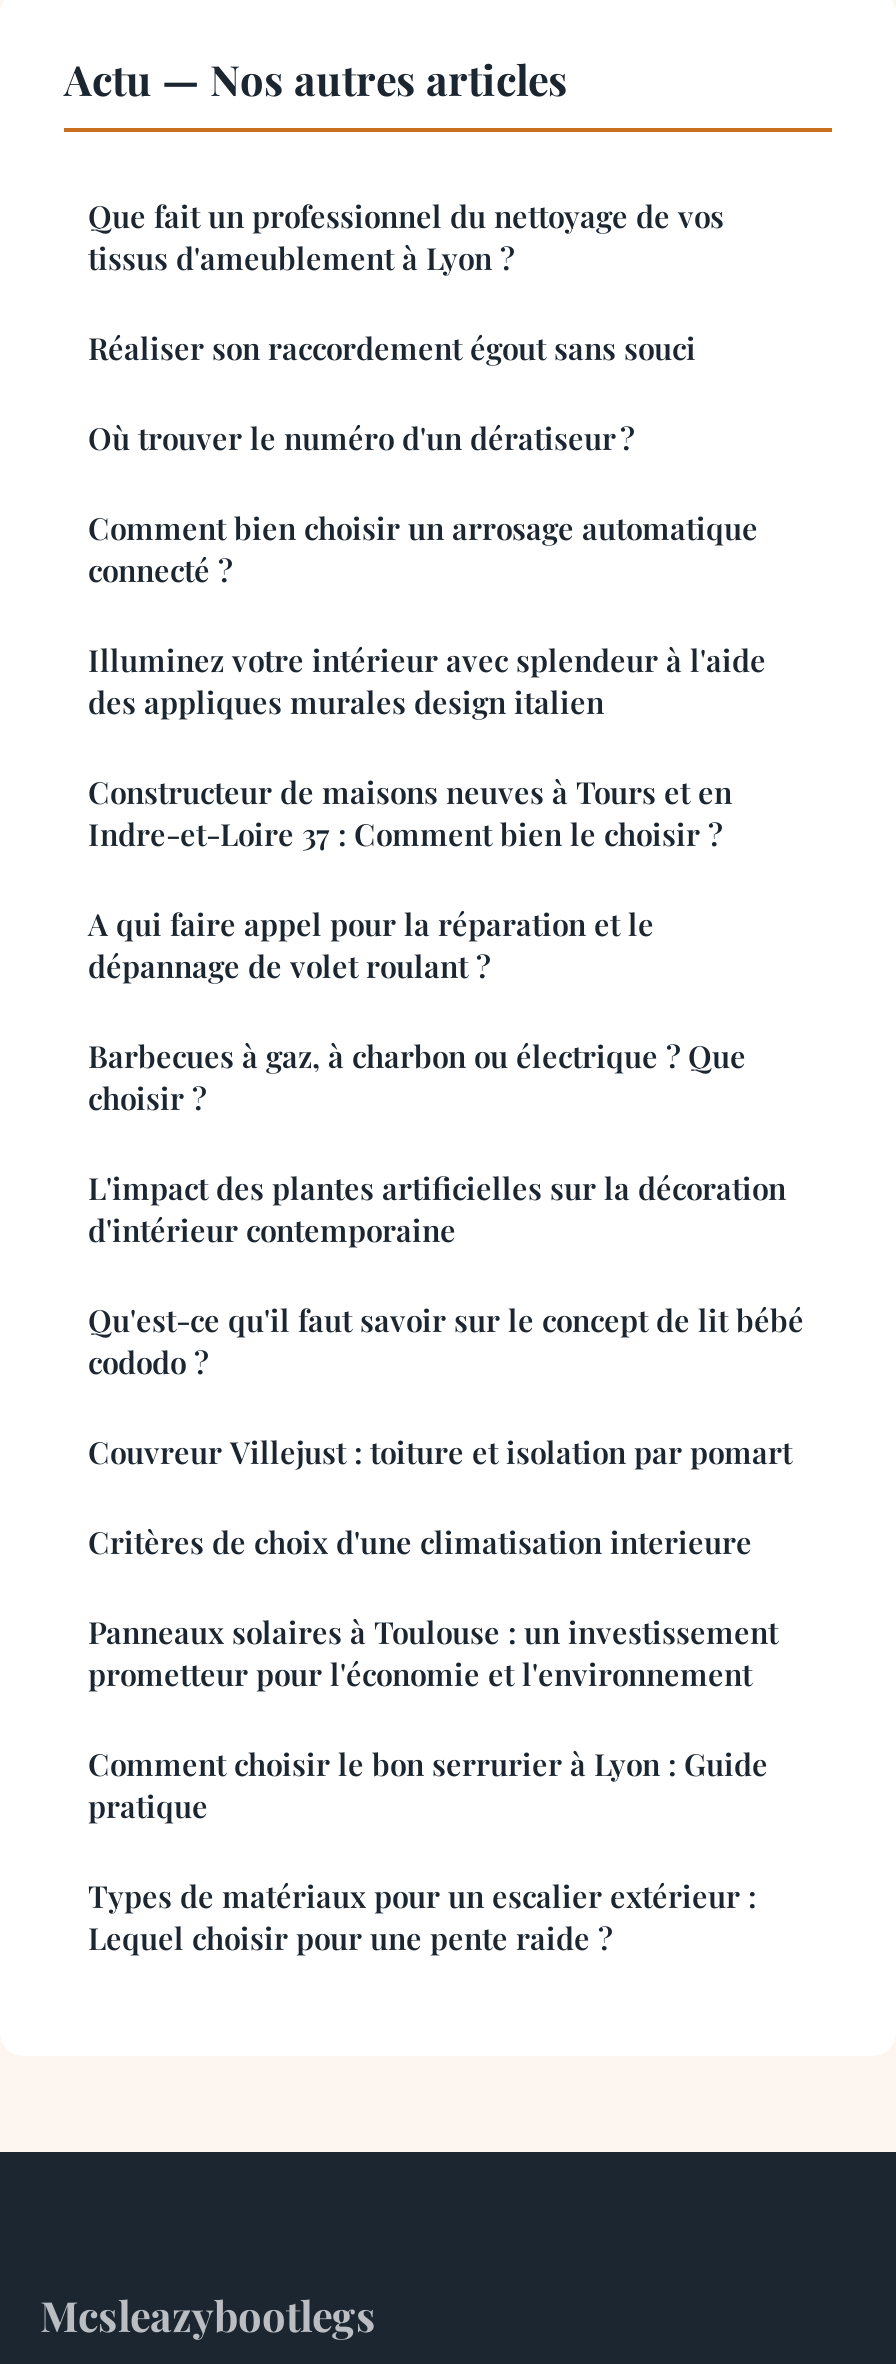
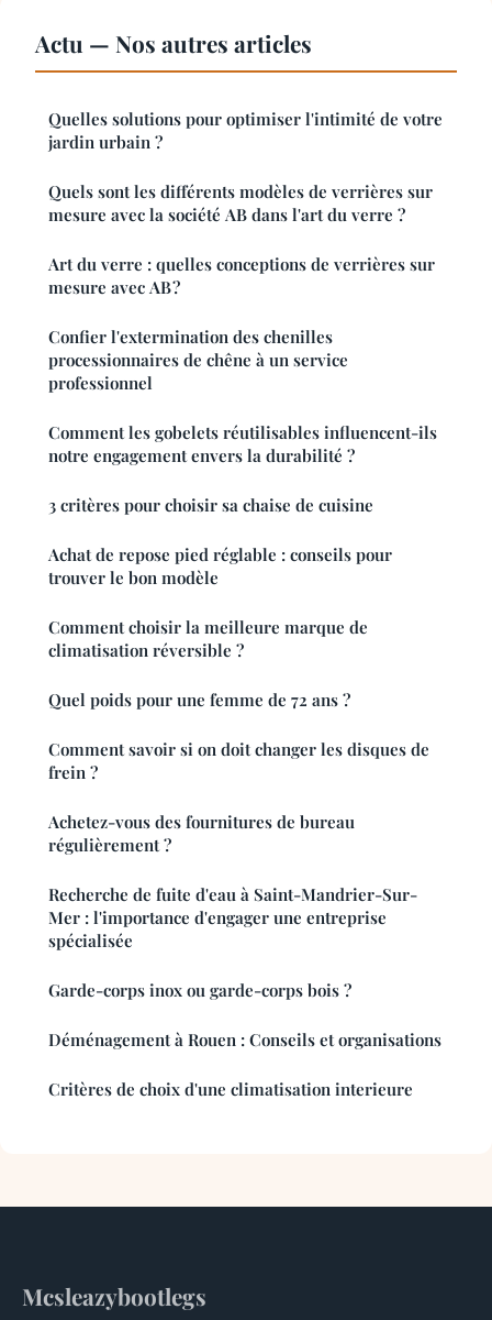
- Que fait un professionnel du nettoyage de vos
- tissus d'ameublement à Lyon ?
- Réaliser son raccordement égout sans souci
- Où trouver le numéro d'un dératiseur ?
- Comment bien choisir un arrosage automatique
- connecté ?
- Illuminez votre intérieur avec splendeur à l'aide
- des appliques murales design italien
- Constructeur de maisons neuves à Tours et en
- Indre-et-Loire 37 : Comment bien le choisir ?
- A qui faire appel pour la réparation et le
- dépannage de volet roulant ?
- Barbecues à gaz, à charbon ou électrique ? Que
- choisir ?
- L'impact des plantes artificielles sur la décoration
- d'intérieur contemporaine
- Qu'est-ce qu'il faut savoir sur le concept de lit bébé
- cododo ?
- Couvreur Villejust : toiture et isolation par pomart
+ Quelles solutions pour optimiser l'intimité de votre
+ jardin urbain ?
+ Quels sont les différents modèles de verrières sur
+ mesure avec la société AB dans l'art du verre ?
+ Art du verre : quelles conceptions de verrières sur
+ mesure avec AB ?
+ Confier l'extermination des chenilles
+ processionnaires de chêne à un service
+ professionnel
+ Comment les gobelets réutilisables influencent-ils
+ notre engagement envers la durabilité ?
+ 3 critères pour choisir sa chaise de cuisine
+ Achat de repose pied réglable : conseils pour
+ trouver le bon modèle
+ Comment choisir la meilleure marque de
+ climatisation réversible ?
+ Quel poids pour une femme de 72 ans ?
+ Comment savoir si on doit changer les disques de
+ frein ?
+ Achetez-vous des fournitures de bureau
+ régulièrement ?
+ Recherche de fuite d'eau à Saint-Mandrier-Sur-
+ Mer : l'importance d'engager une entreprise
+ spécialisée
+ Garde-corps inox ou garde-corps bois ?
+ Déménagement à Rouen : Conseils et organisations

moved down: Critères de choix d'une climatisation interieure

- Panneaux solaires à Toulouse : un investissement
- prometteur pour l'économie et l'environnement
- Comment choisir le bon serrurier à Lyon : Guide
- pratique
- Types de matériaux pour un escalier extérieur :
- Lequel choisir pour une pente raide ?
